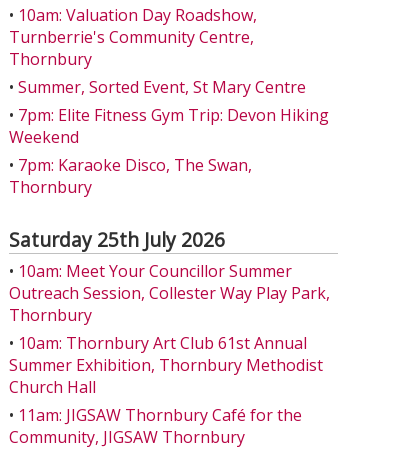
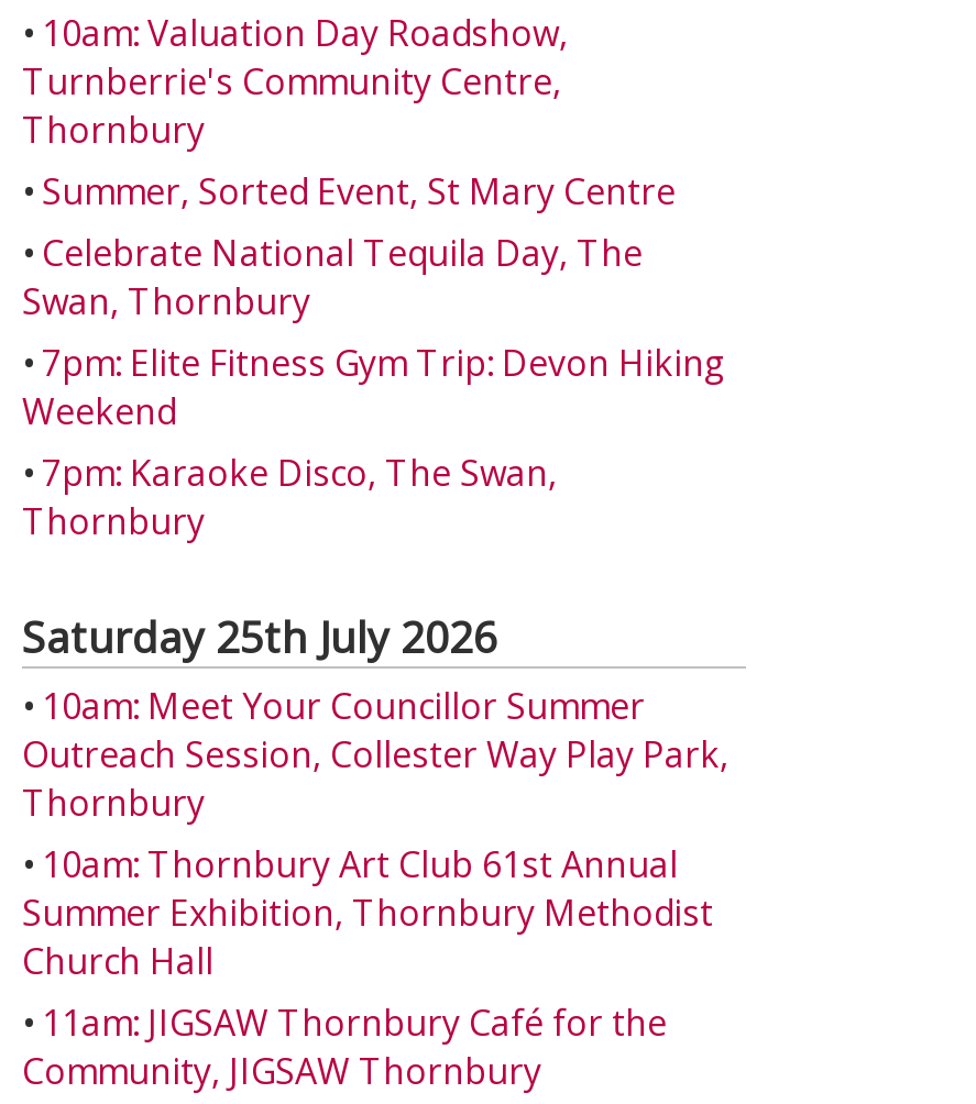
+ • Celebrate National Tequila Day, The
+ Swan, Thornbury
